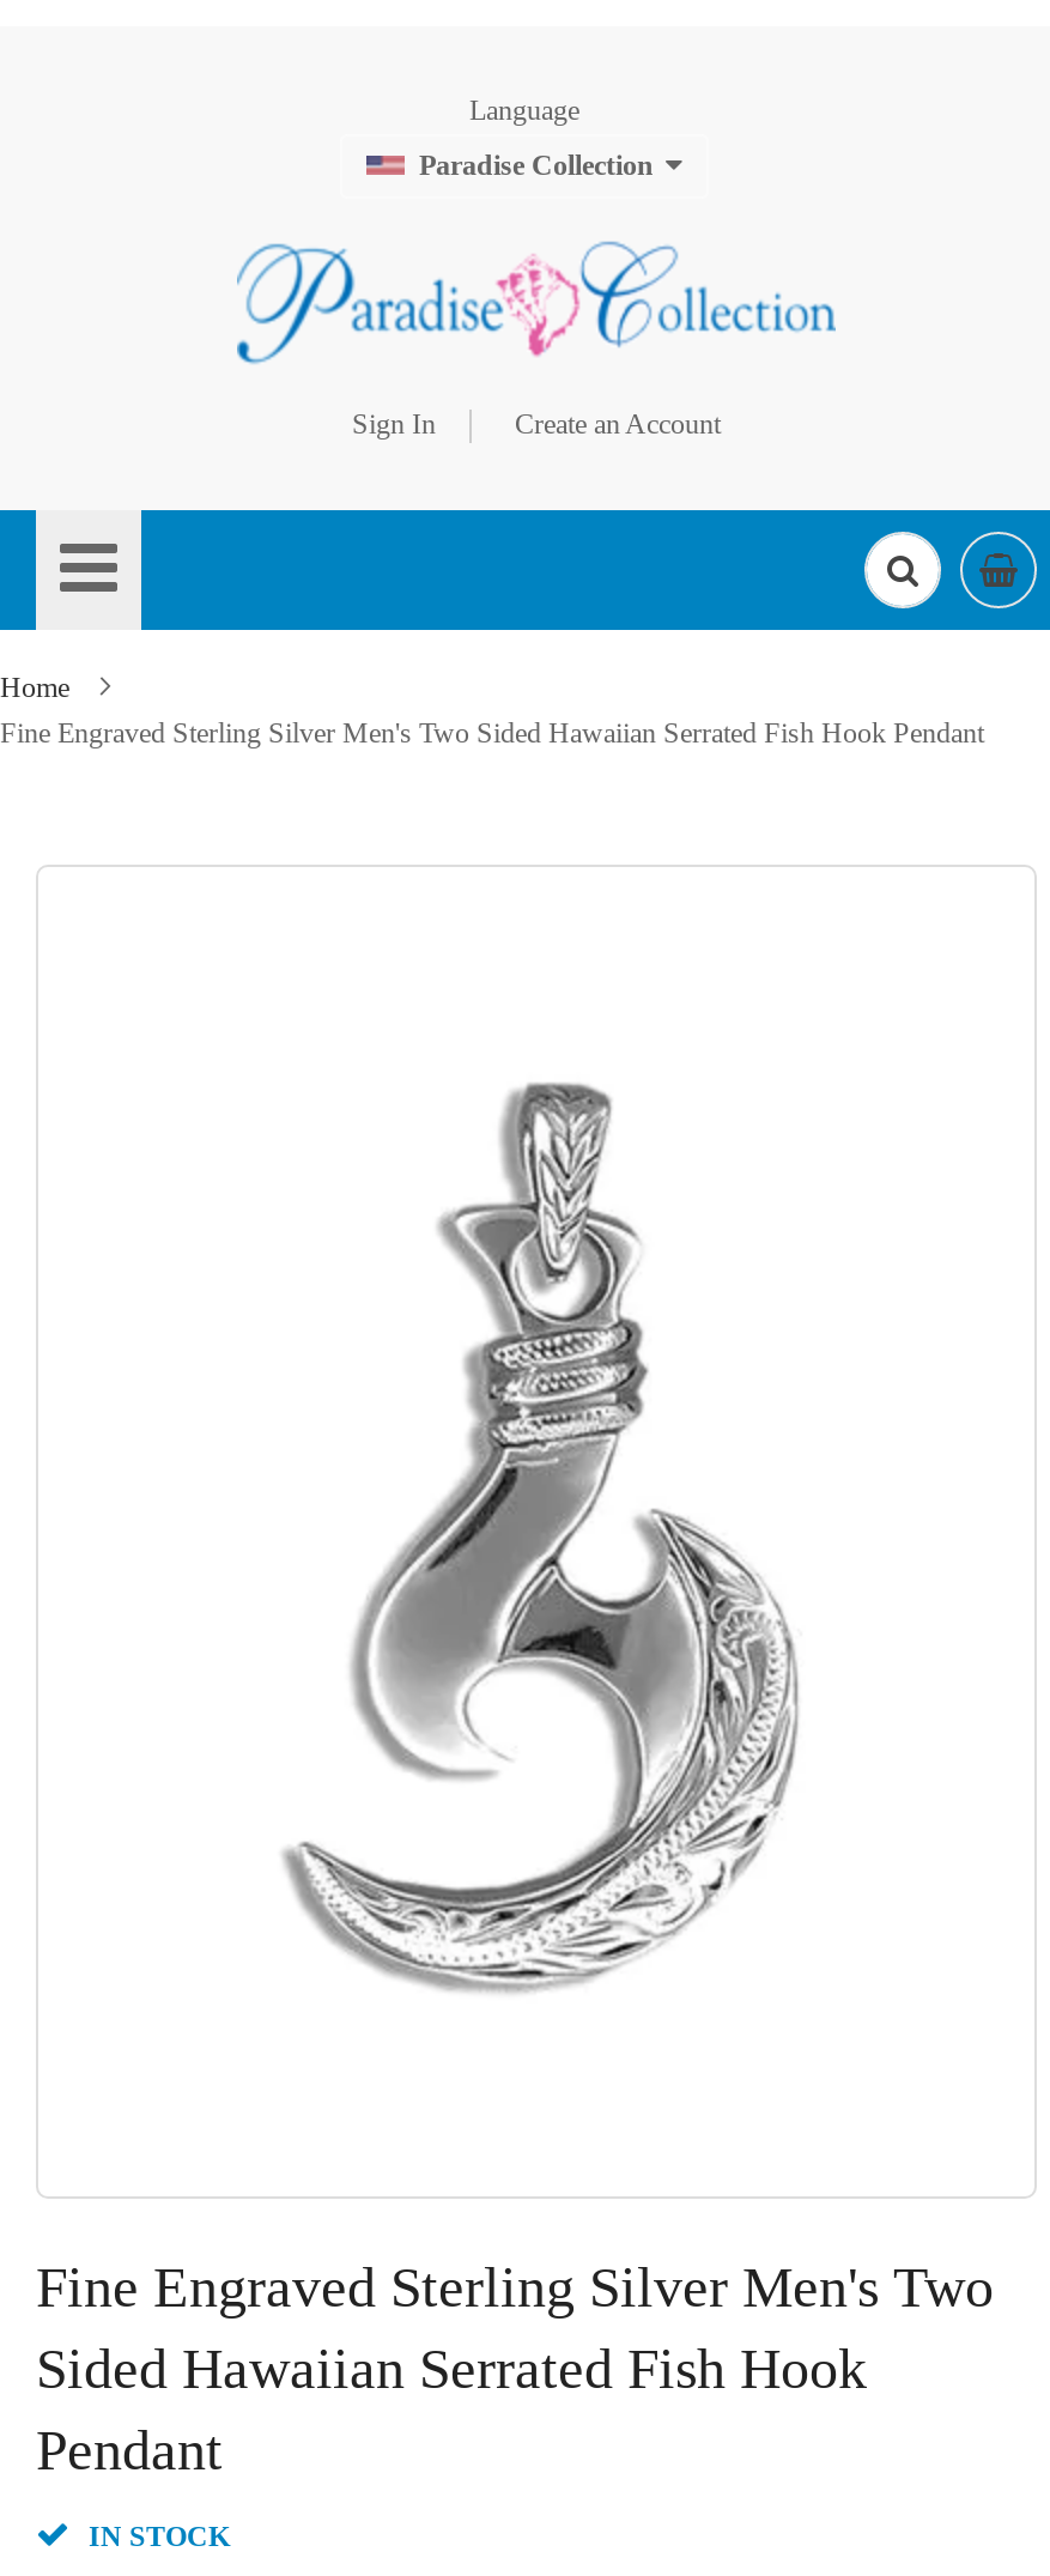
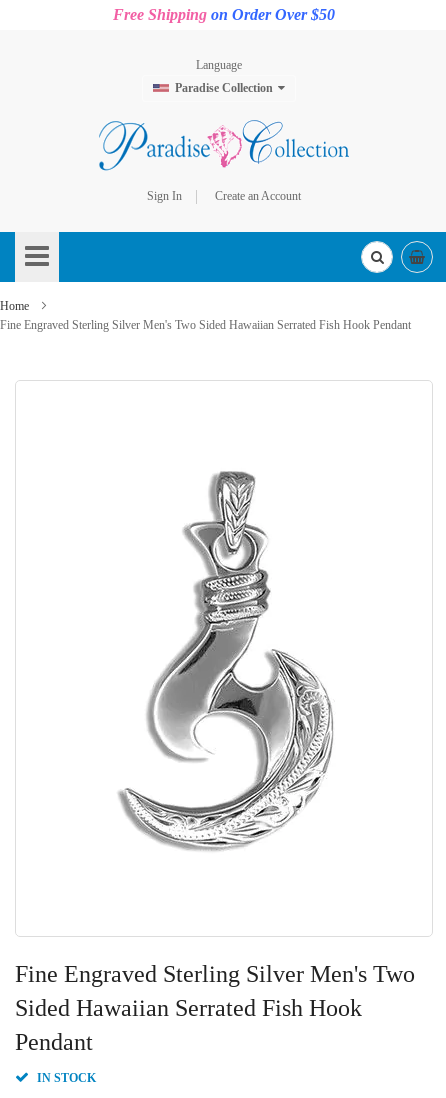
+ Free Shipping on Order Over $50
